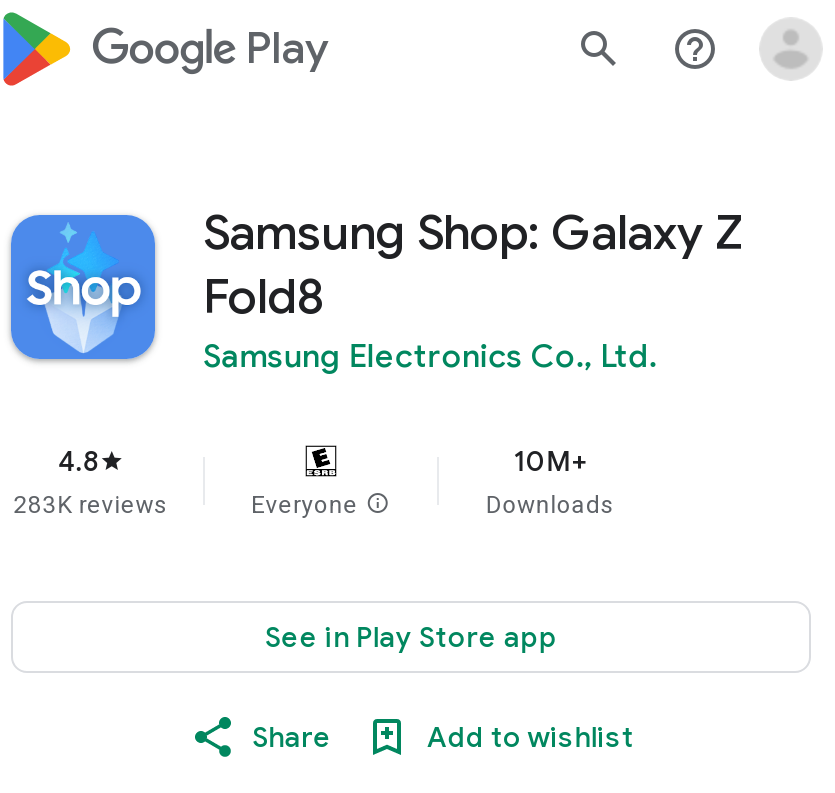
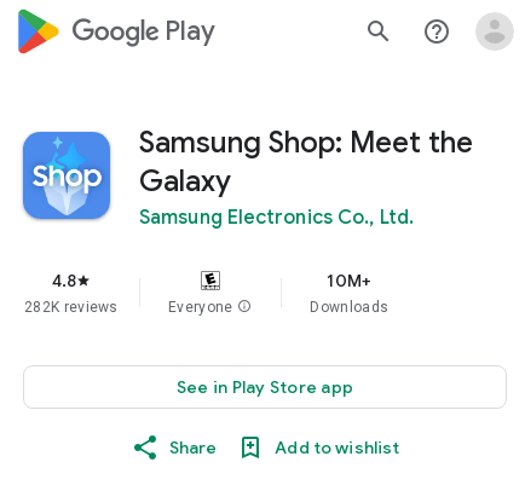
- Samsung Shop: Galaxy Z
- Fold8
+ Samsung Shop: Meet the
+ Galaxy

- 283K reviews
+ 282K reviews
